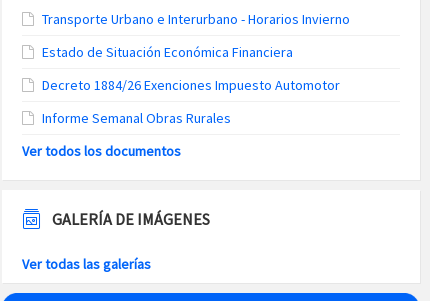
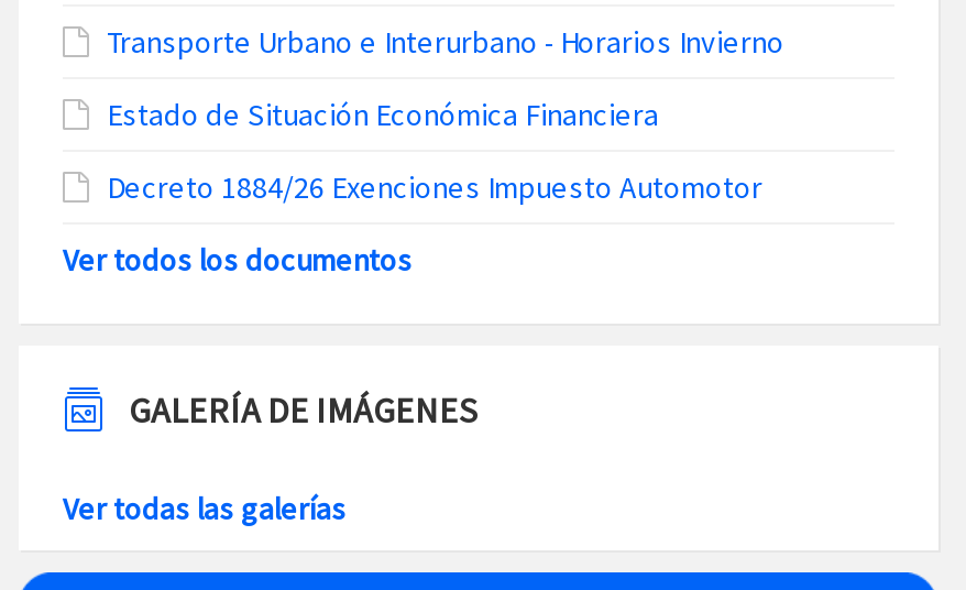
- Informe Semanal Obras Rurales
